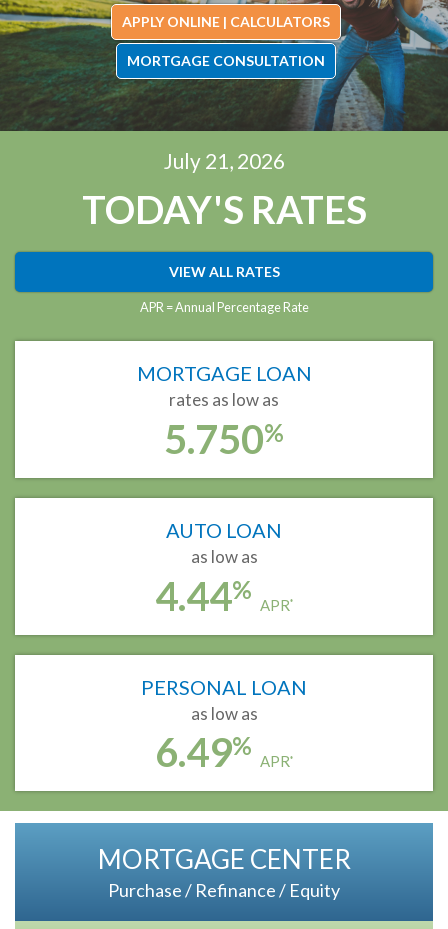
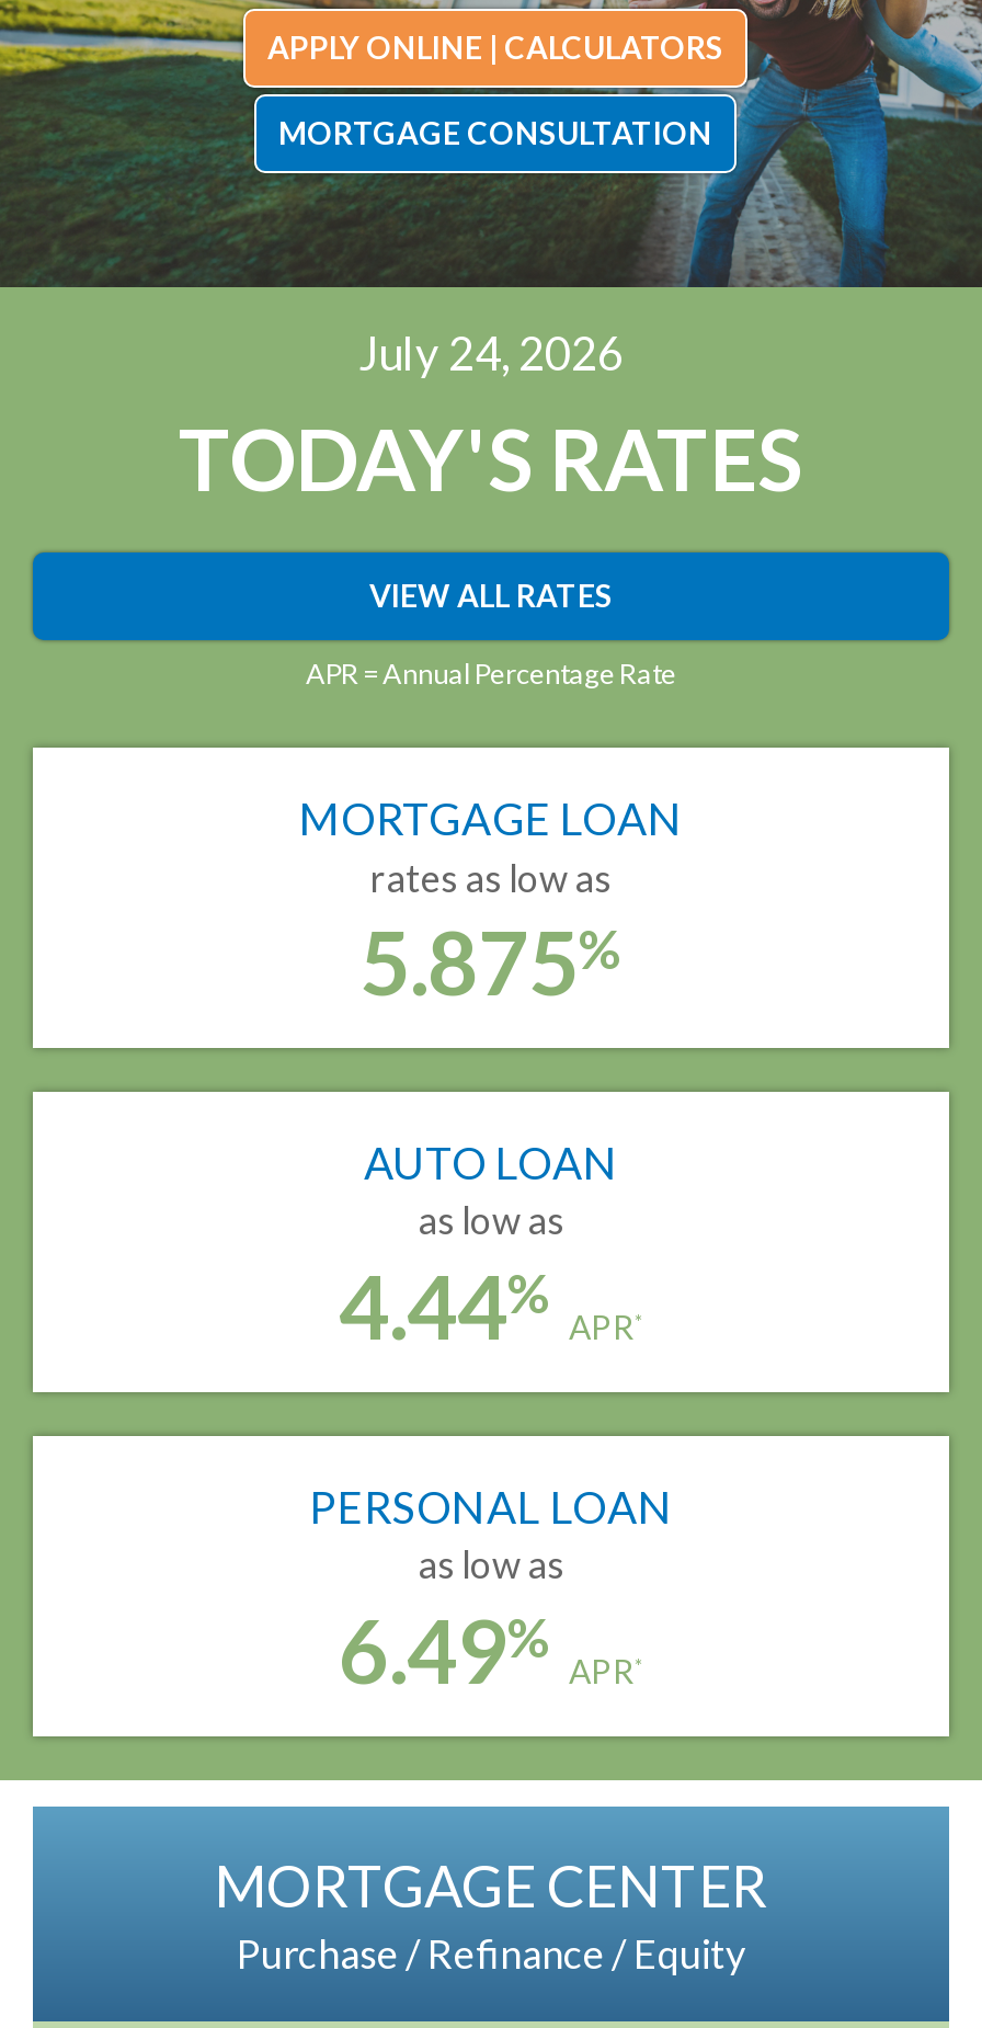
- July 21, 2026
+ July 24, 2026

- 5.750%
+ 5.875%
